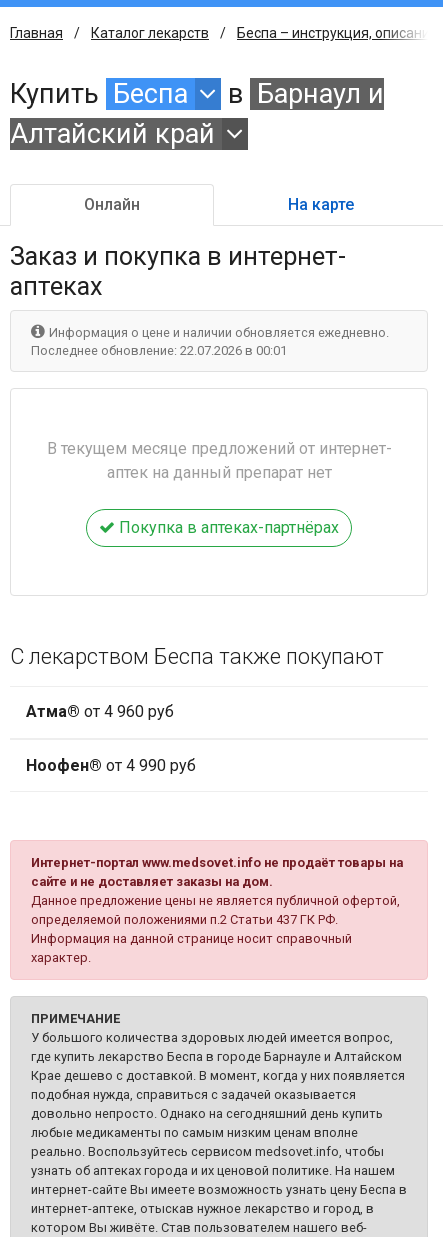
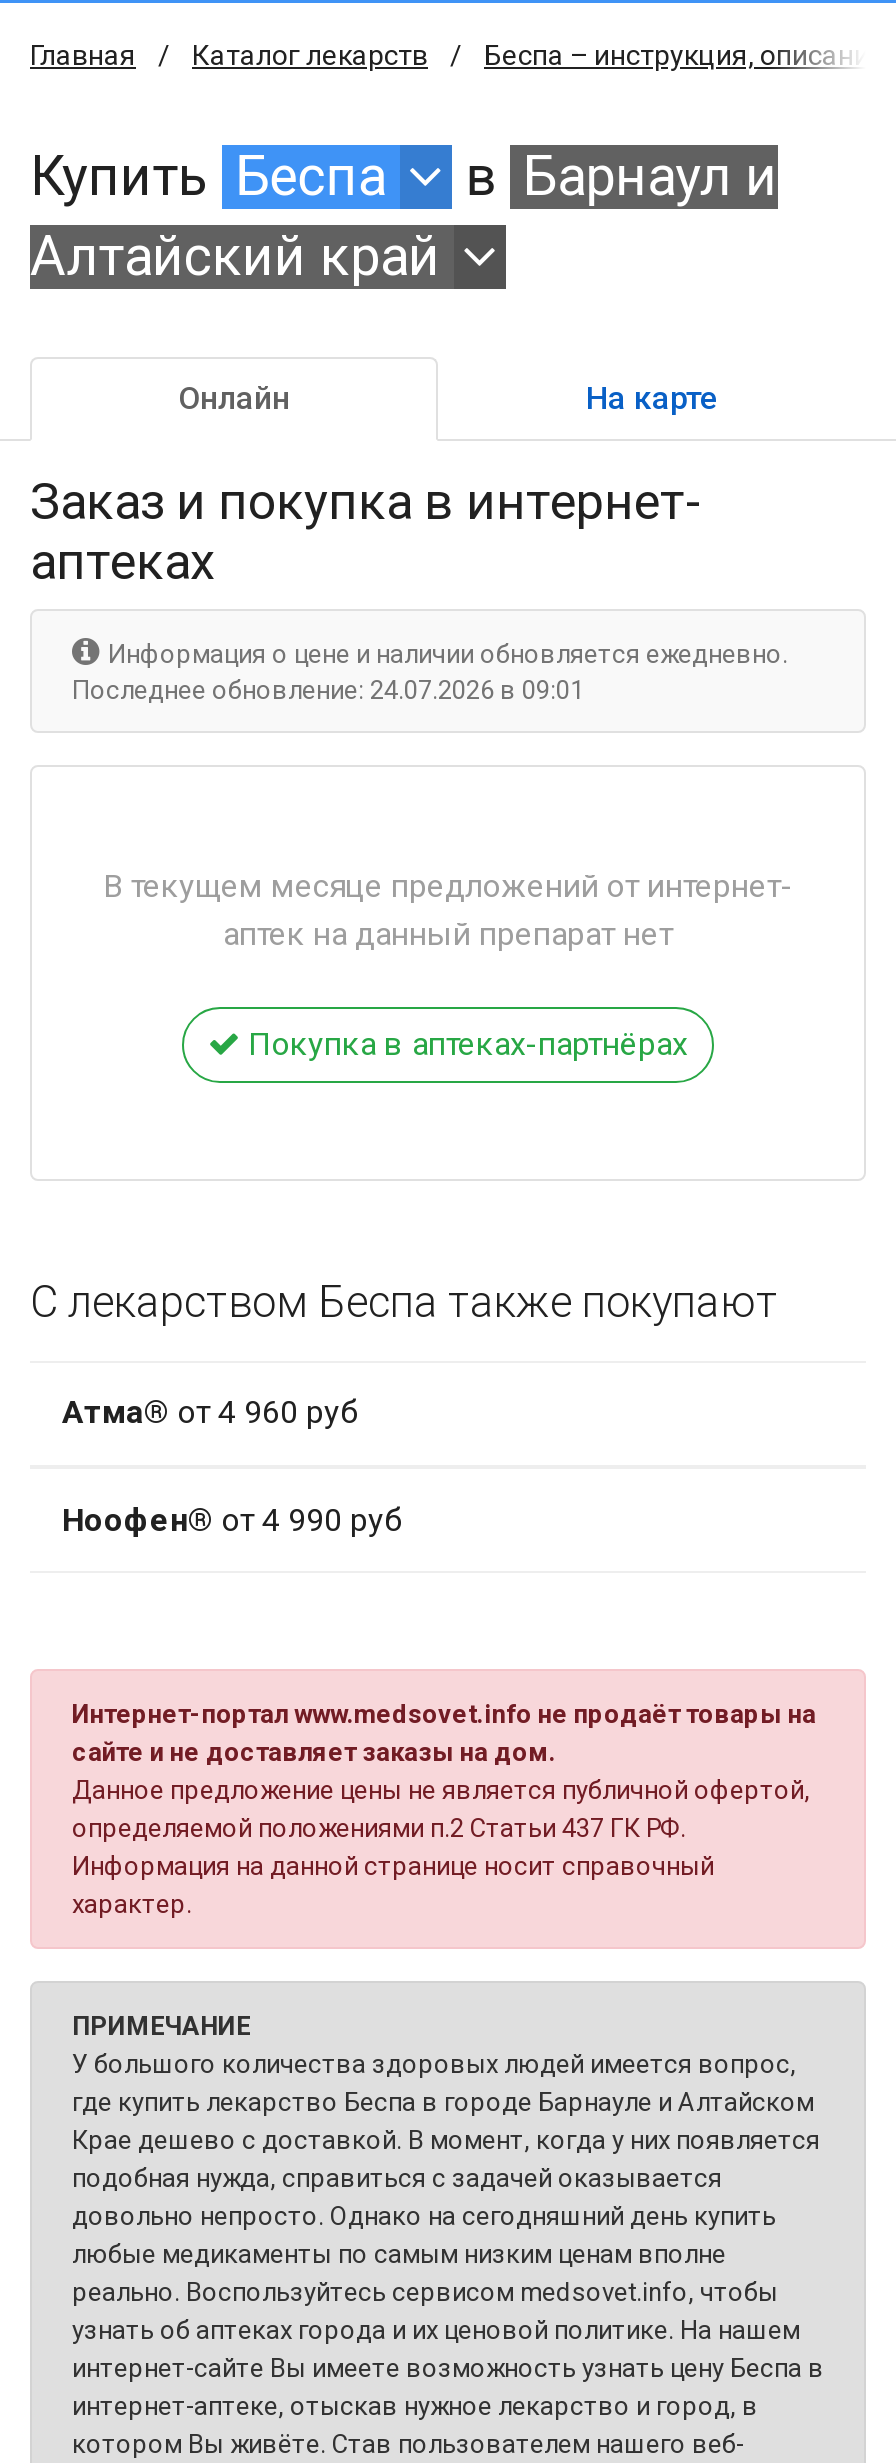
- Последнее обновление: 22.07.2026 в 00:01
+ Последнее обновление: 24.07.2026 в 09:01
